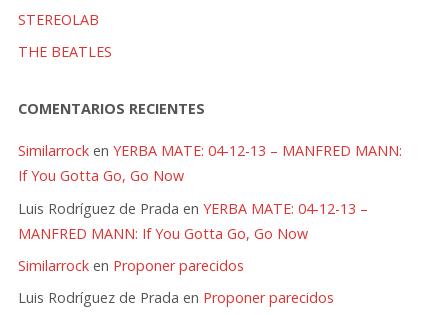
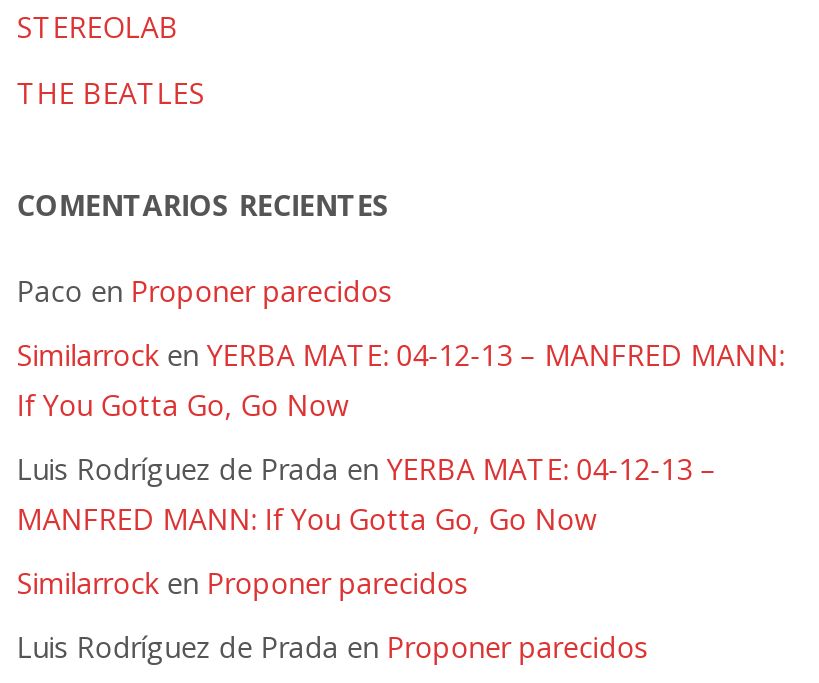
+ Paco en Proponer parecidos
